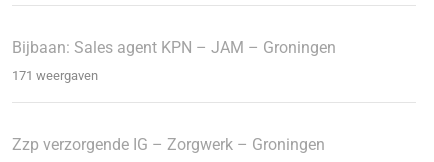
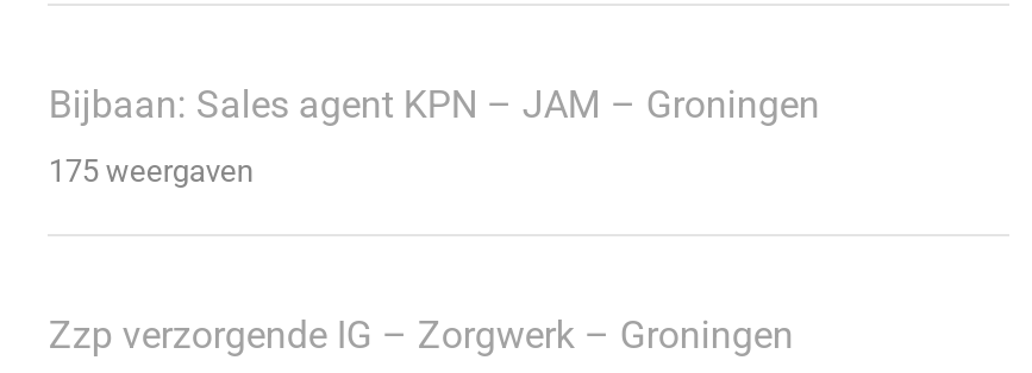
- 171 weergaven
+ 175 weergaven
